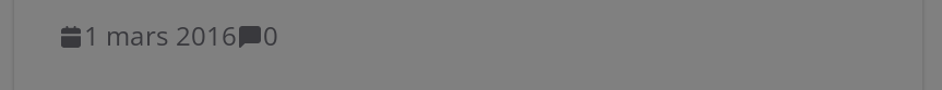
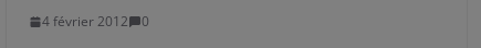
- 1 mars 2016 0
+ 4 février 2012 0
